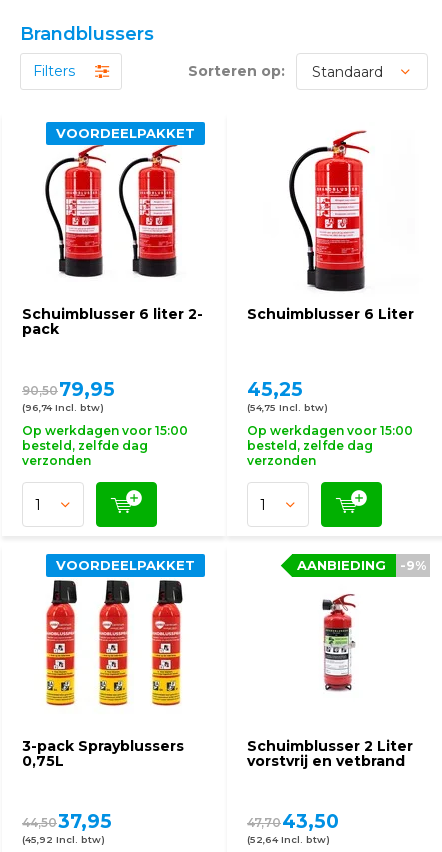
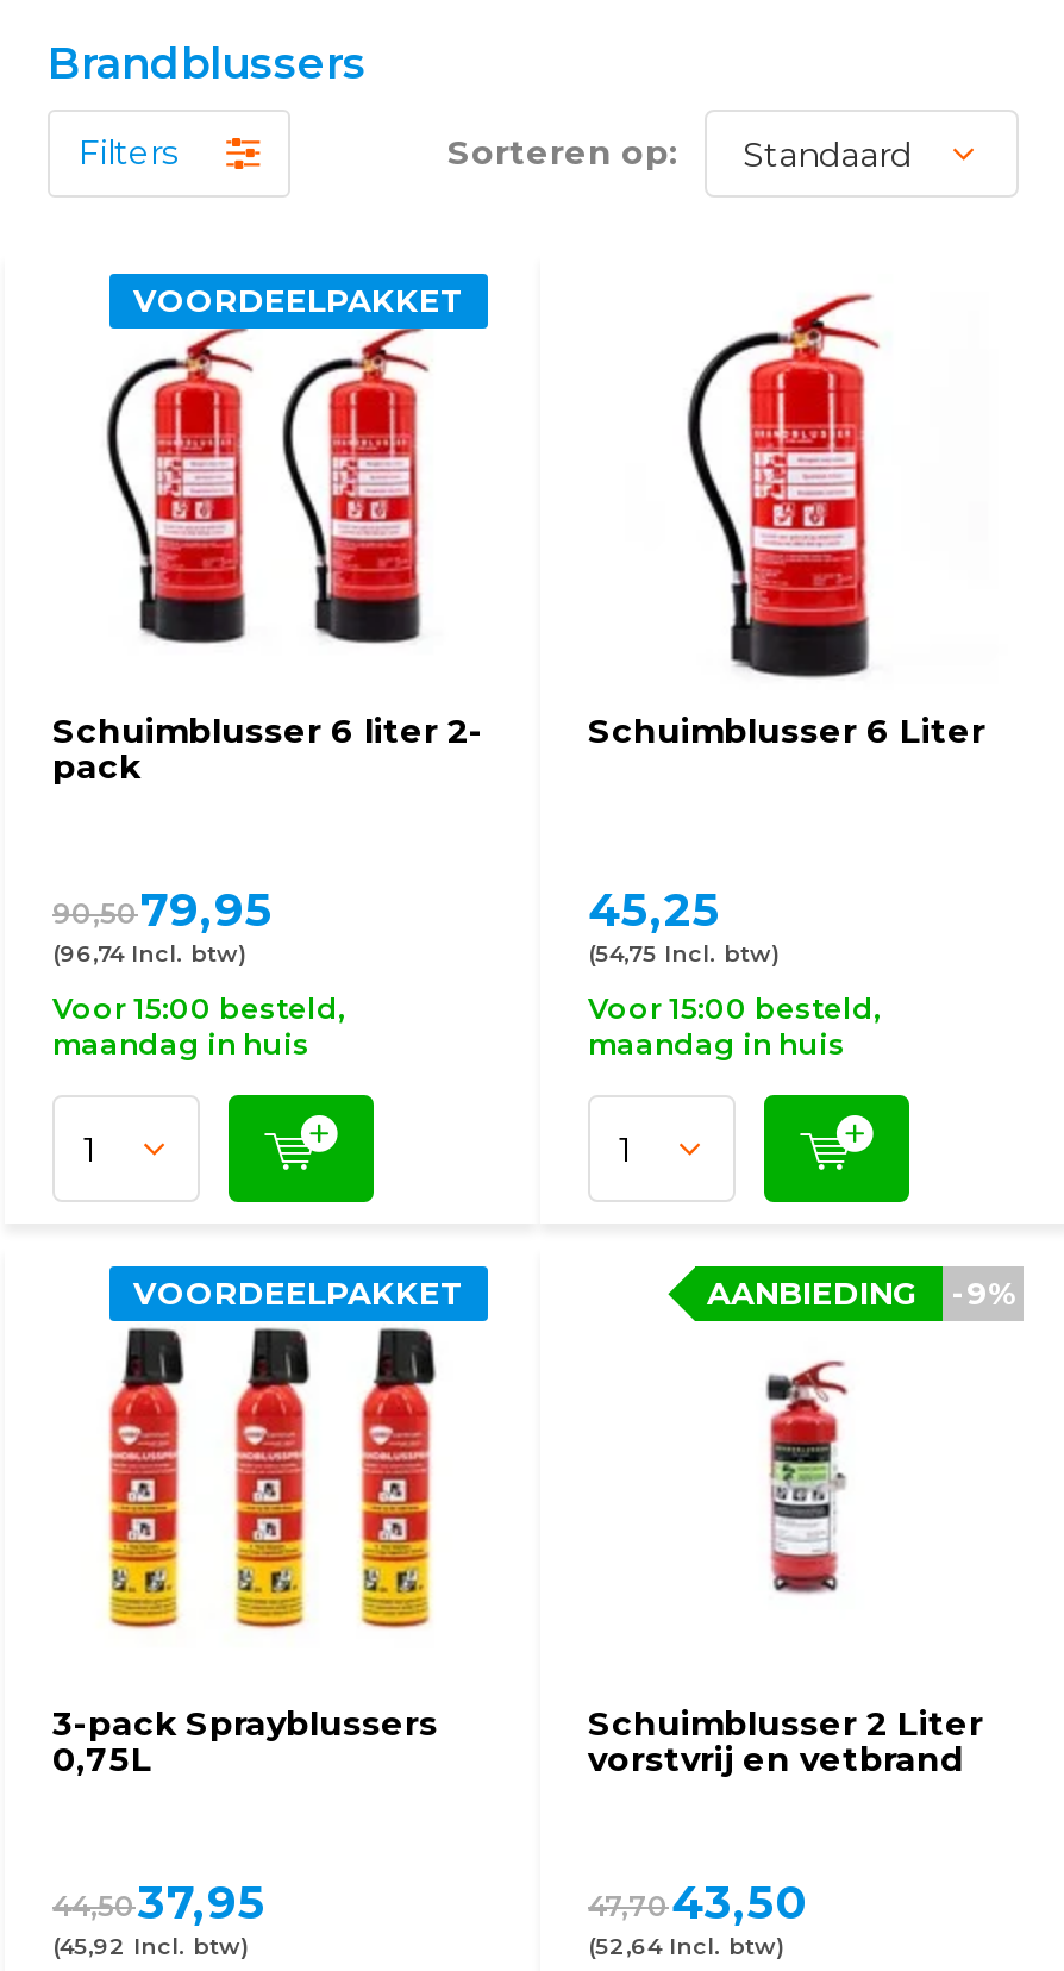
- Op werkdagen voor 15:00
- besteld, zelfde dag
- verzonden
+ Voor 15:00 besteld,
+ maandag in huis

- Op werkdagen voor 15:00
- besteld, zelfde dag
- verzonden
+ Voor 15:00 besteld,
+ maandag in huis
